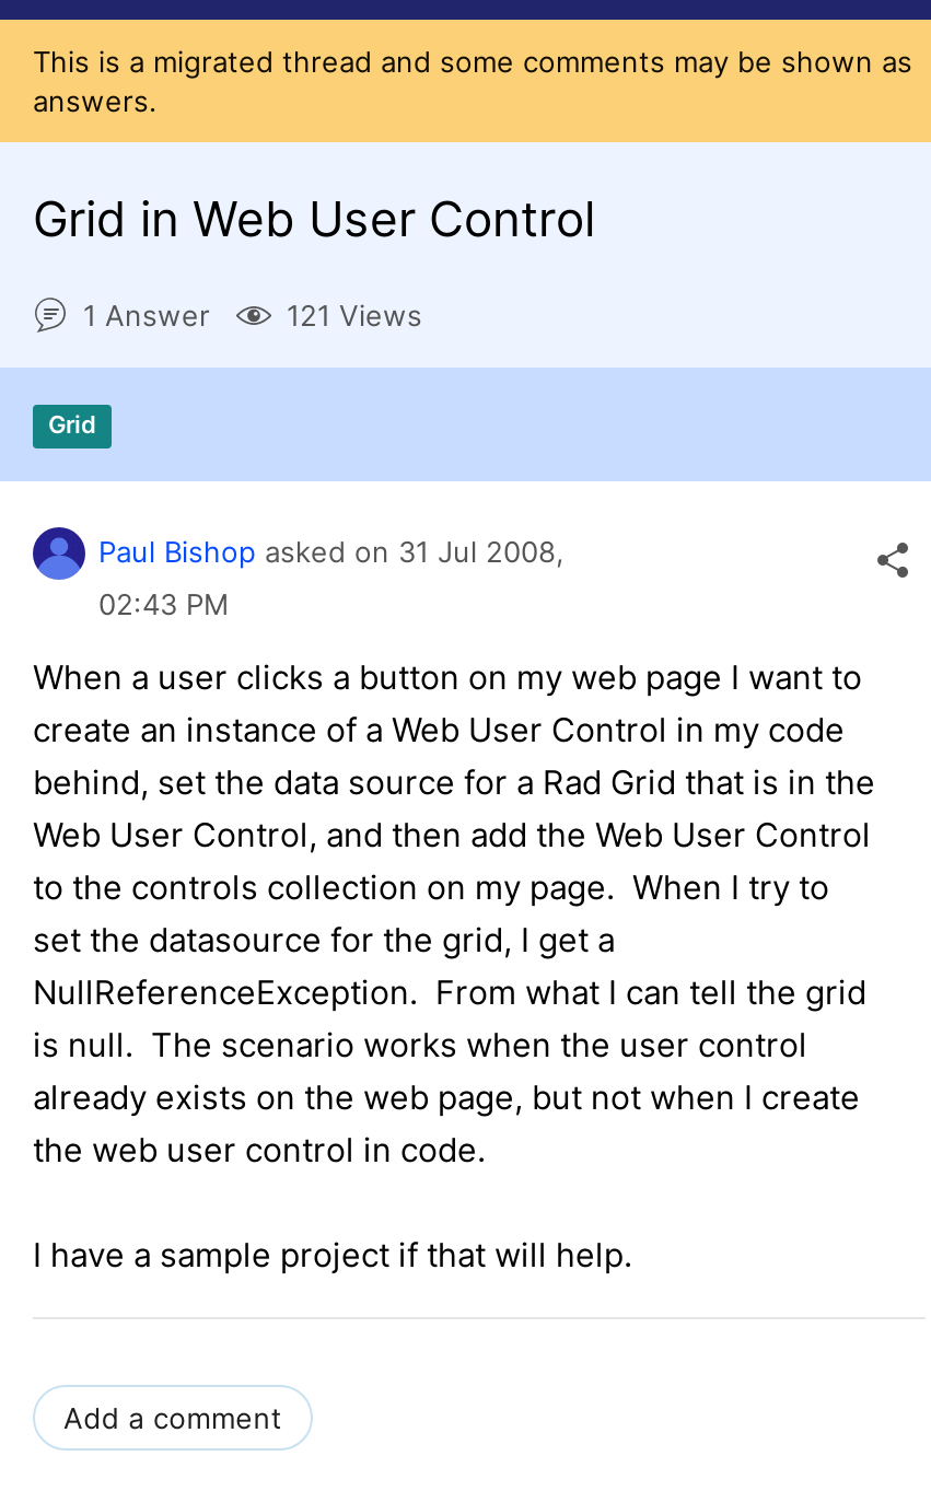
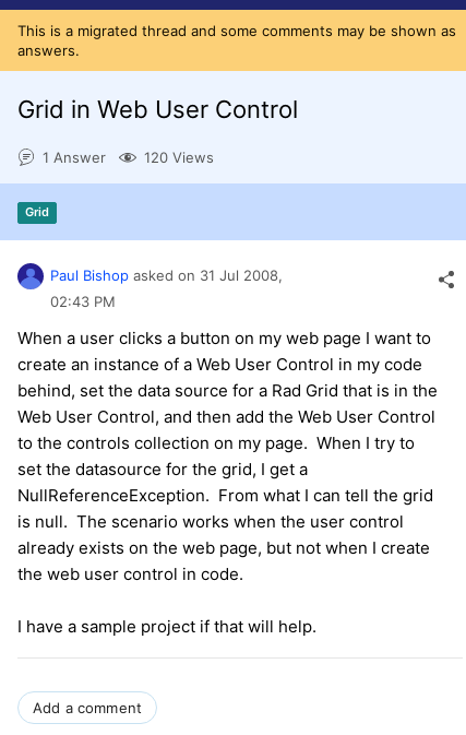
- 121 Views
+ 120 Views
